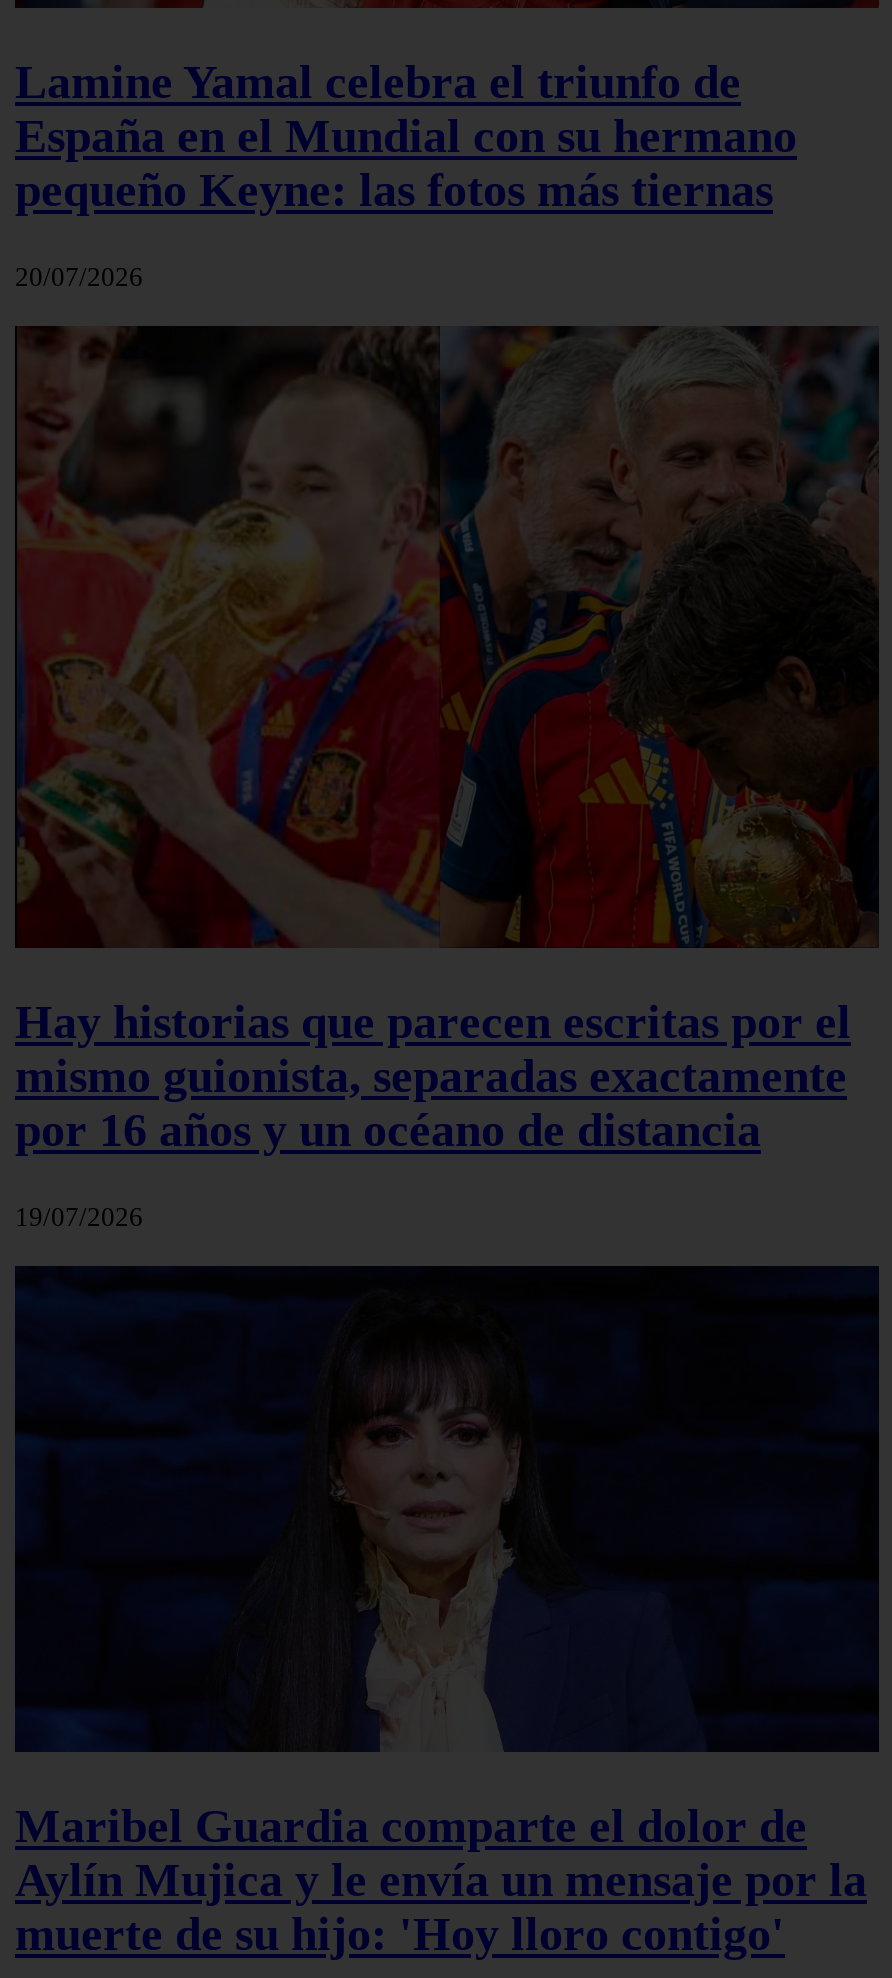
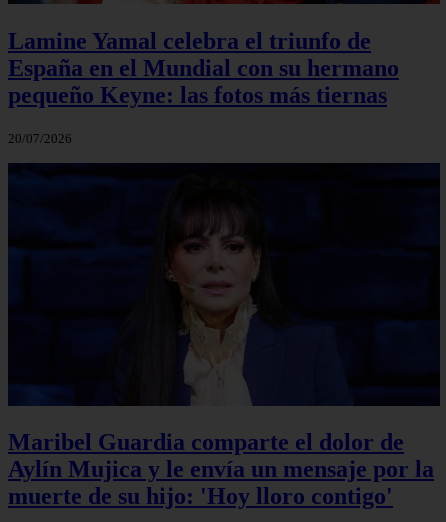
- [image]
- Hay historias que parecen escritas por el
- mismo guionista, separadas exactamente
- por 16 años y un océano de distancia
- 19/07/2026
